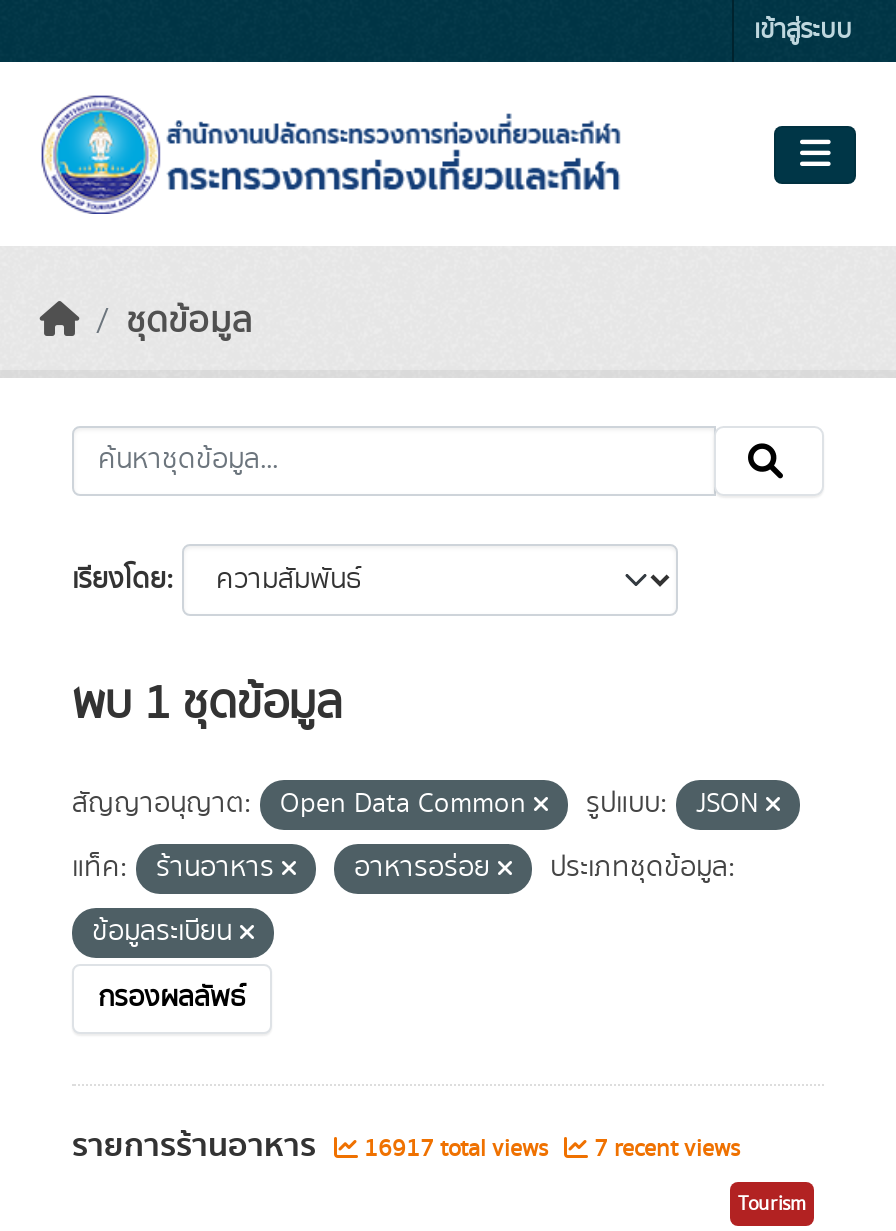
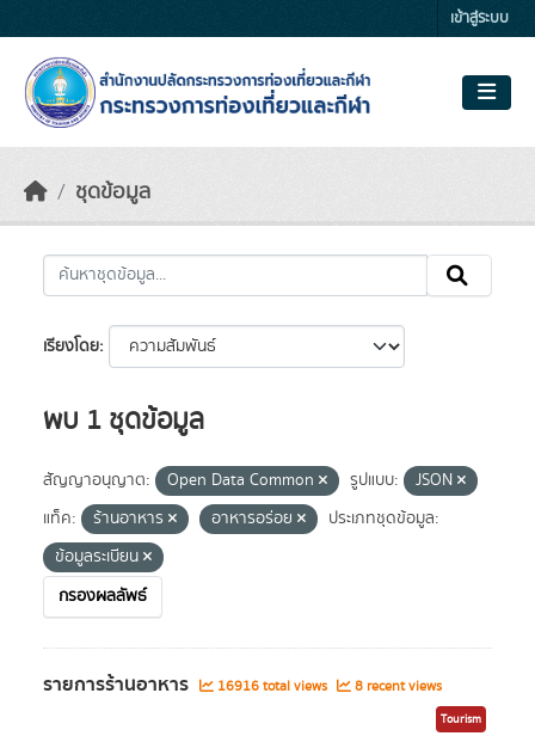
- 16917 total views
+ 16916 total views

- 7 recent views
+ 8 recent views
